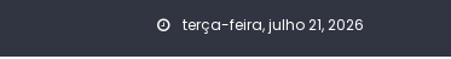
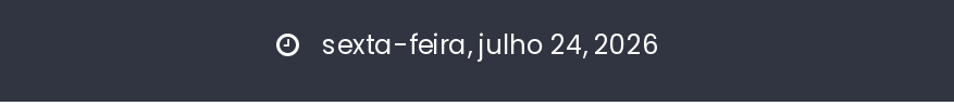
- terça-feira, julho 21, 2026
+ sexta-feira, julho 24, 2026
